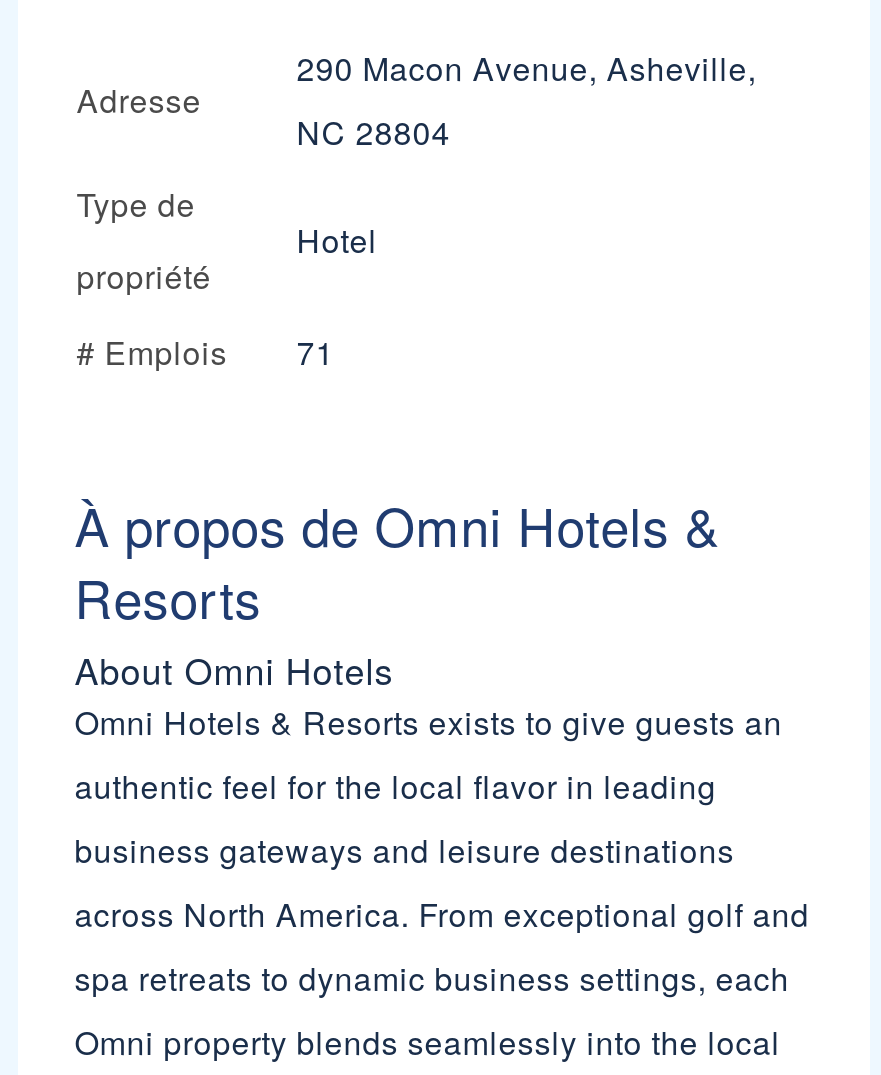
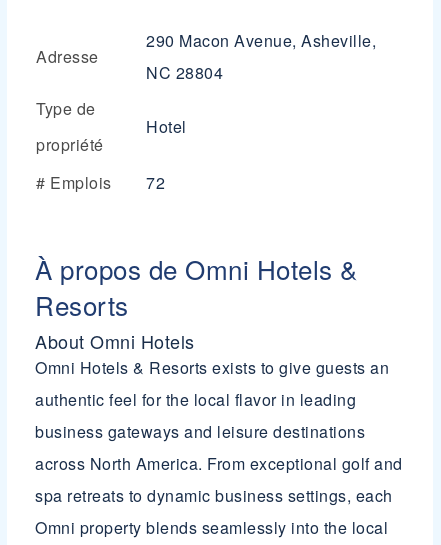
- # Emplois 71
+ # Emplois 72
